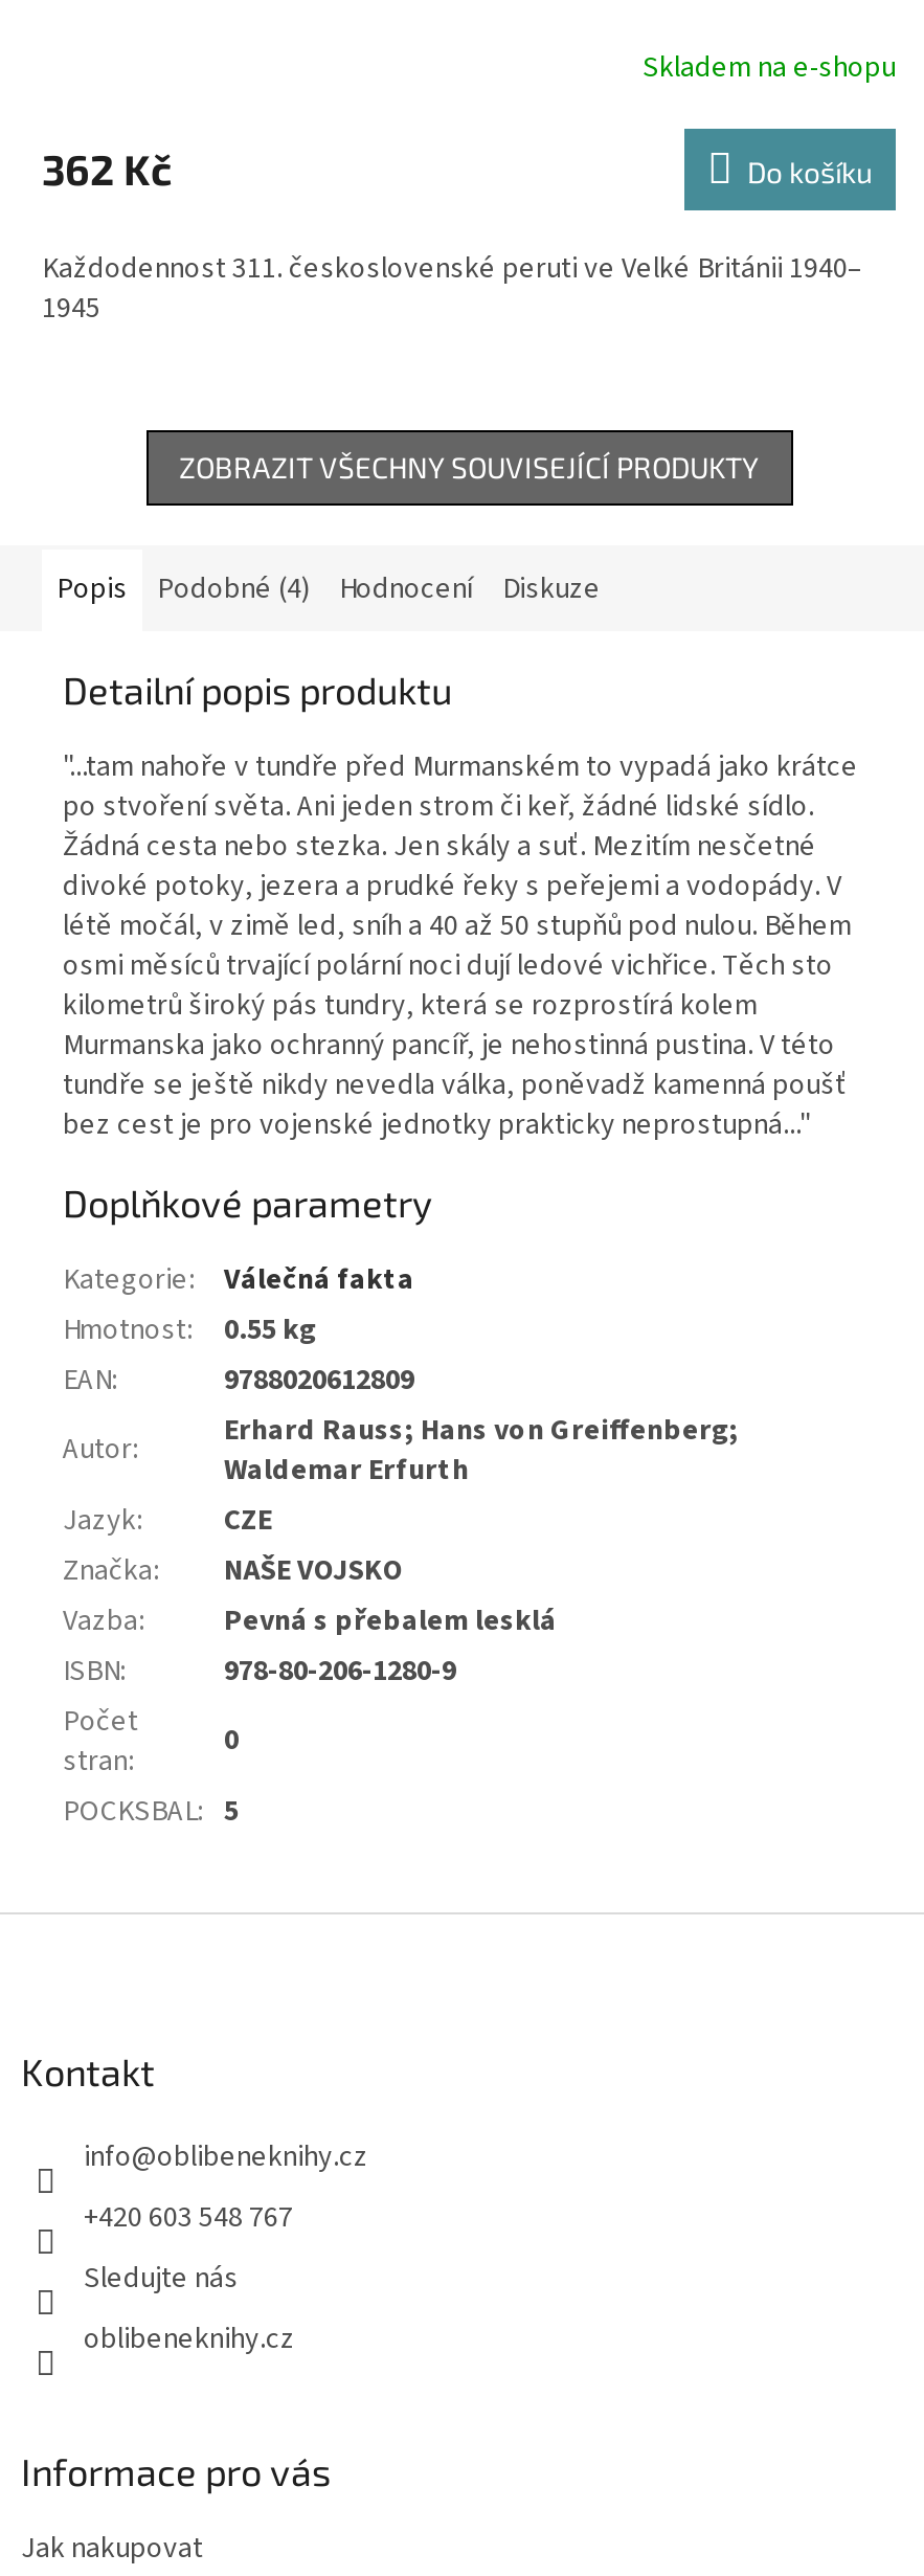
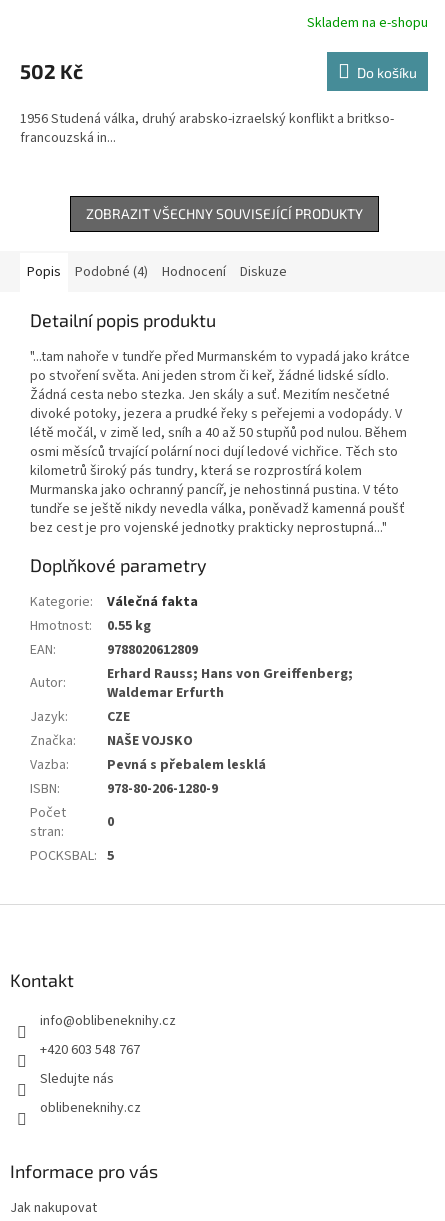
- 362 Kč
+ 502 Kč

- Každodennost 311. československé peruti ve Velké Británii 1940–
- 1945
+ 1956 Studená válka, druhý arabsko-izraelský konflikt a britkso-
+ francouzská in...
